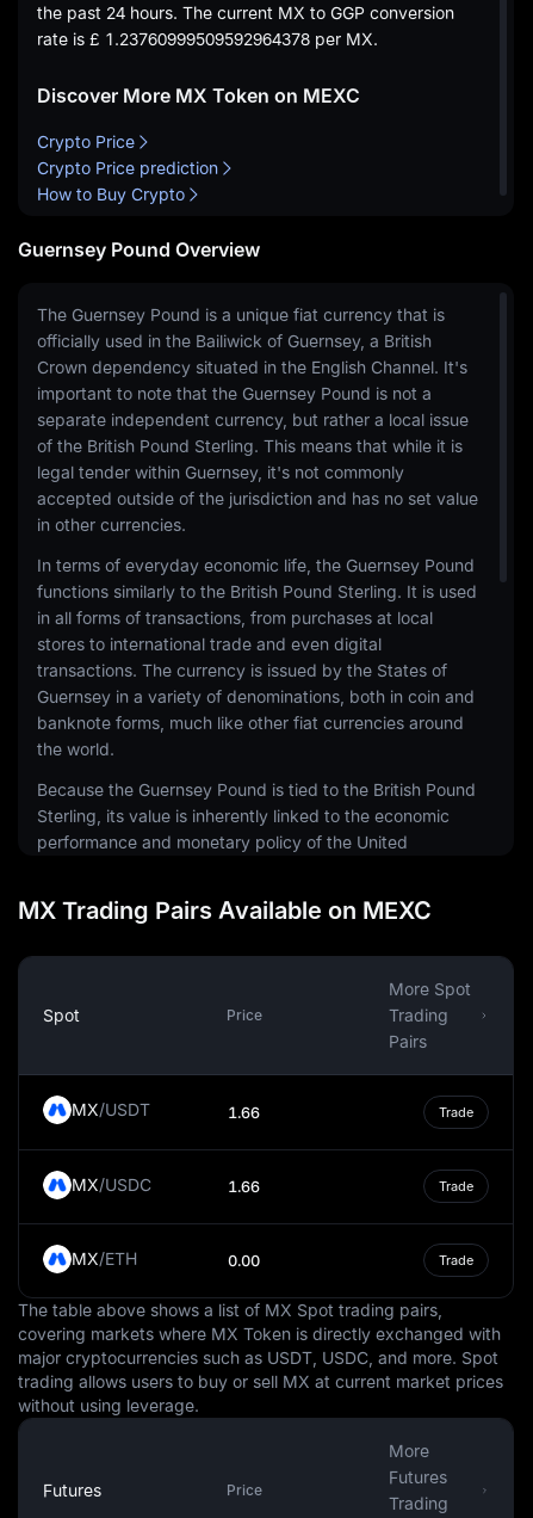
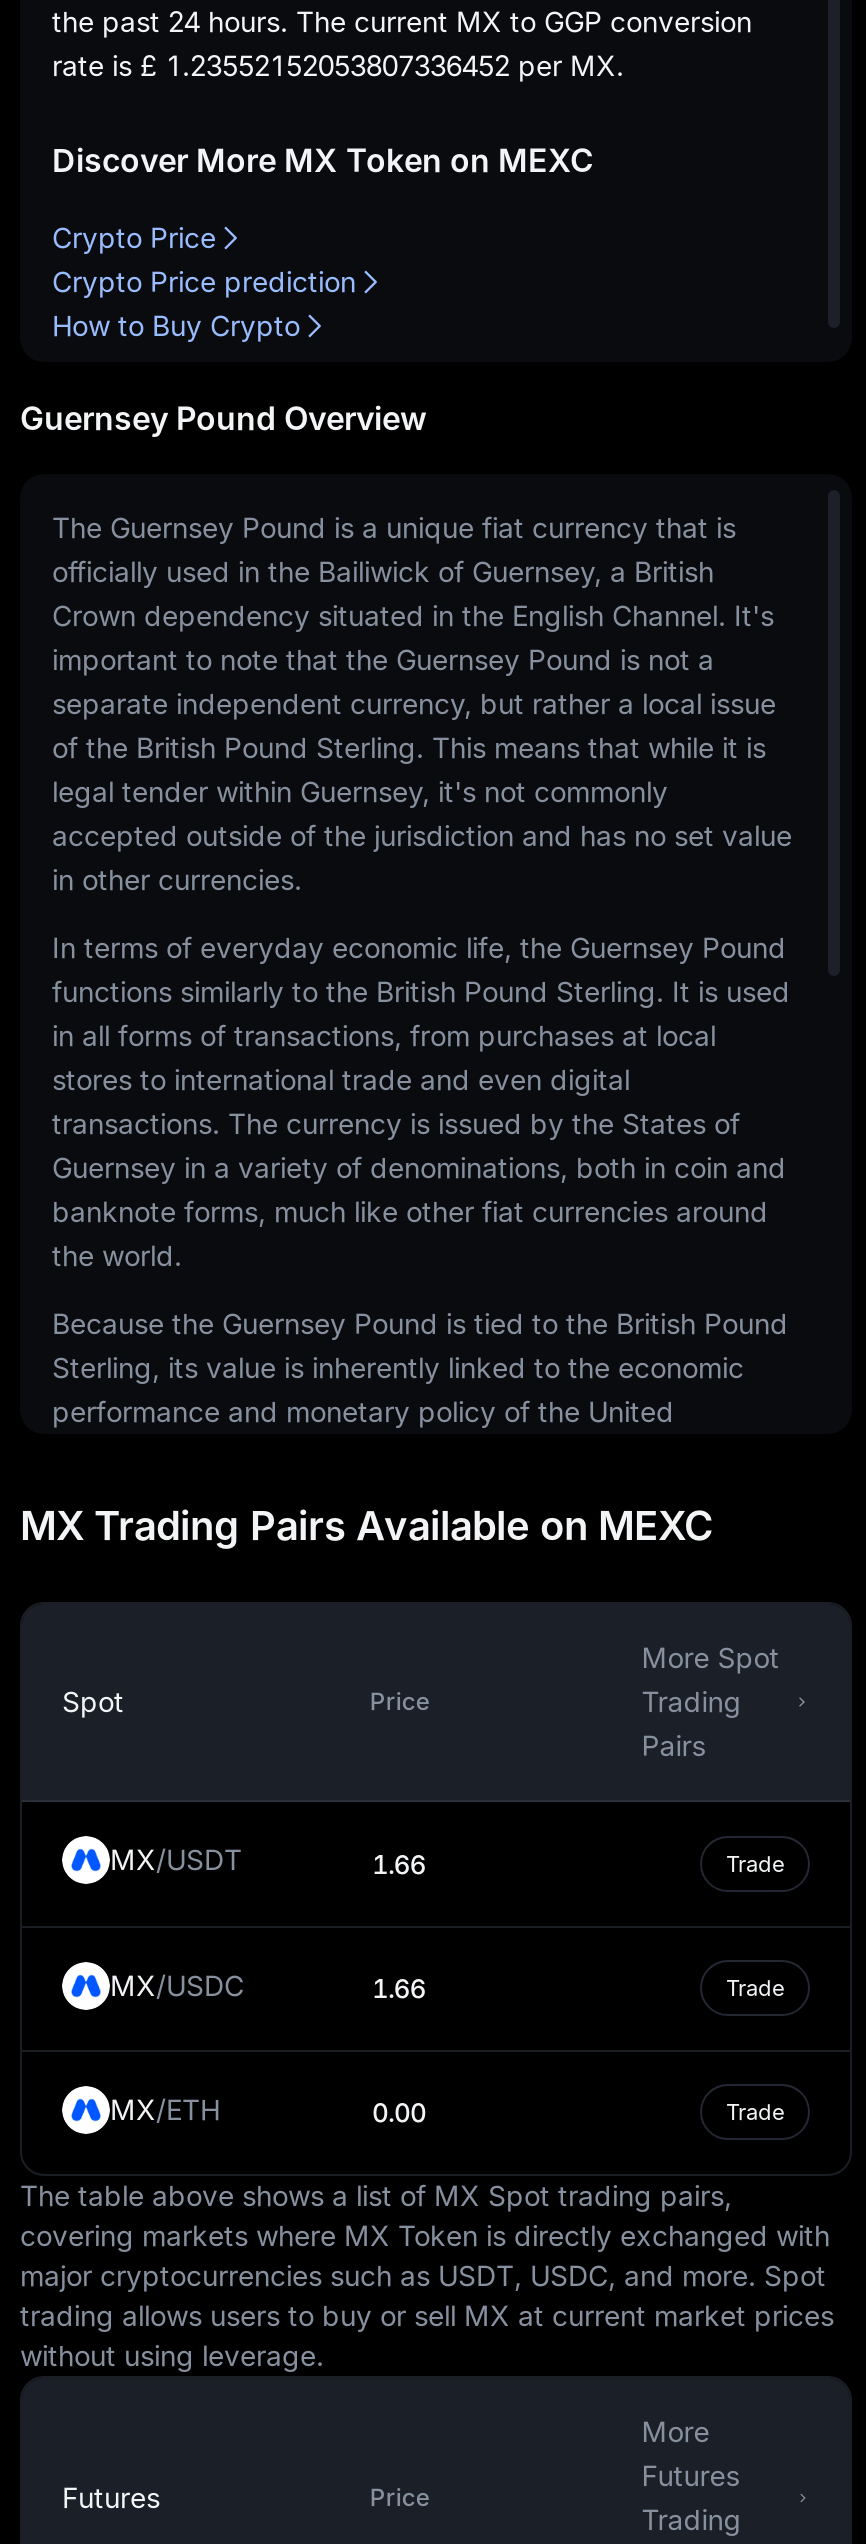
- rate is £ 1.23760999509592964378 per MX.
+ rate is £ 1.23552152053807336452 per MX.
